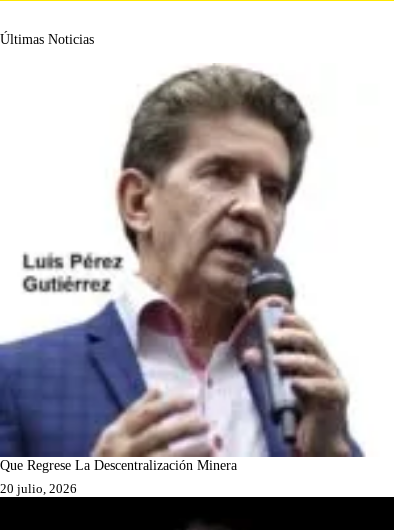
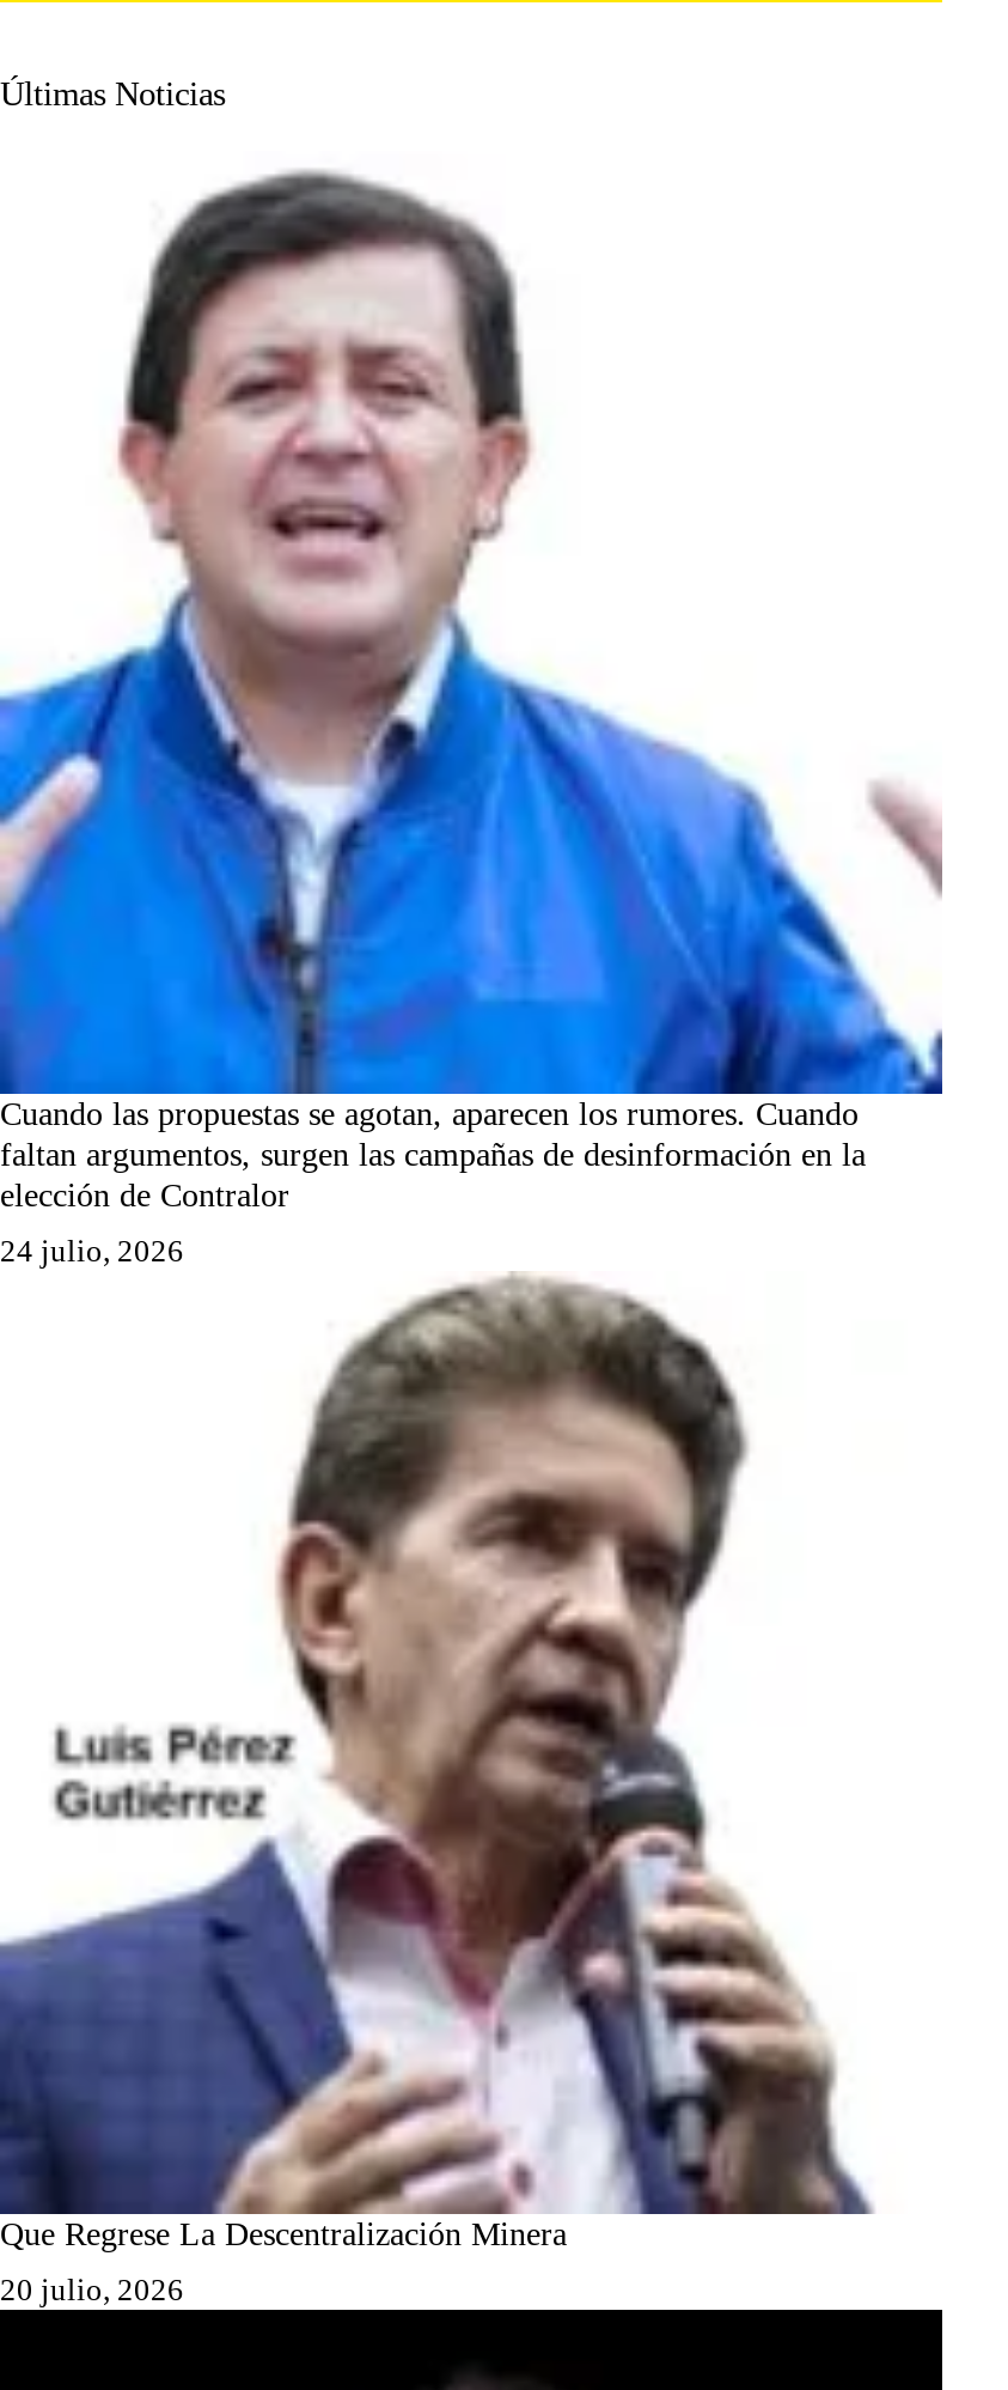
+ [image]
+ Cuando las propuestas se agotan, aparecen los rumores. Cuando
+ faltan argumentos, surgen las campañas de desinformación en la
+ elección de Contralor
+ 24 julio, 2026
